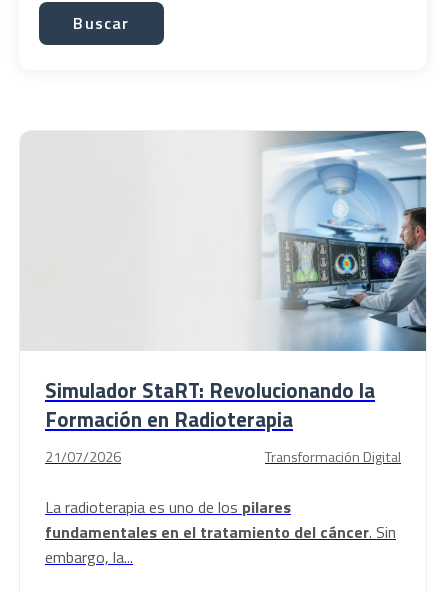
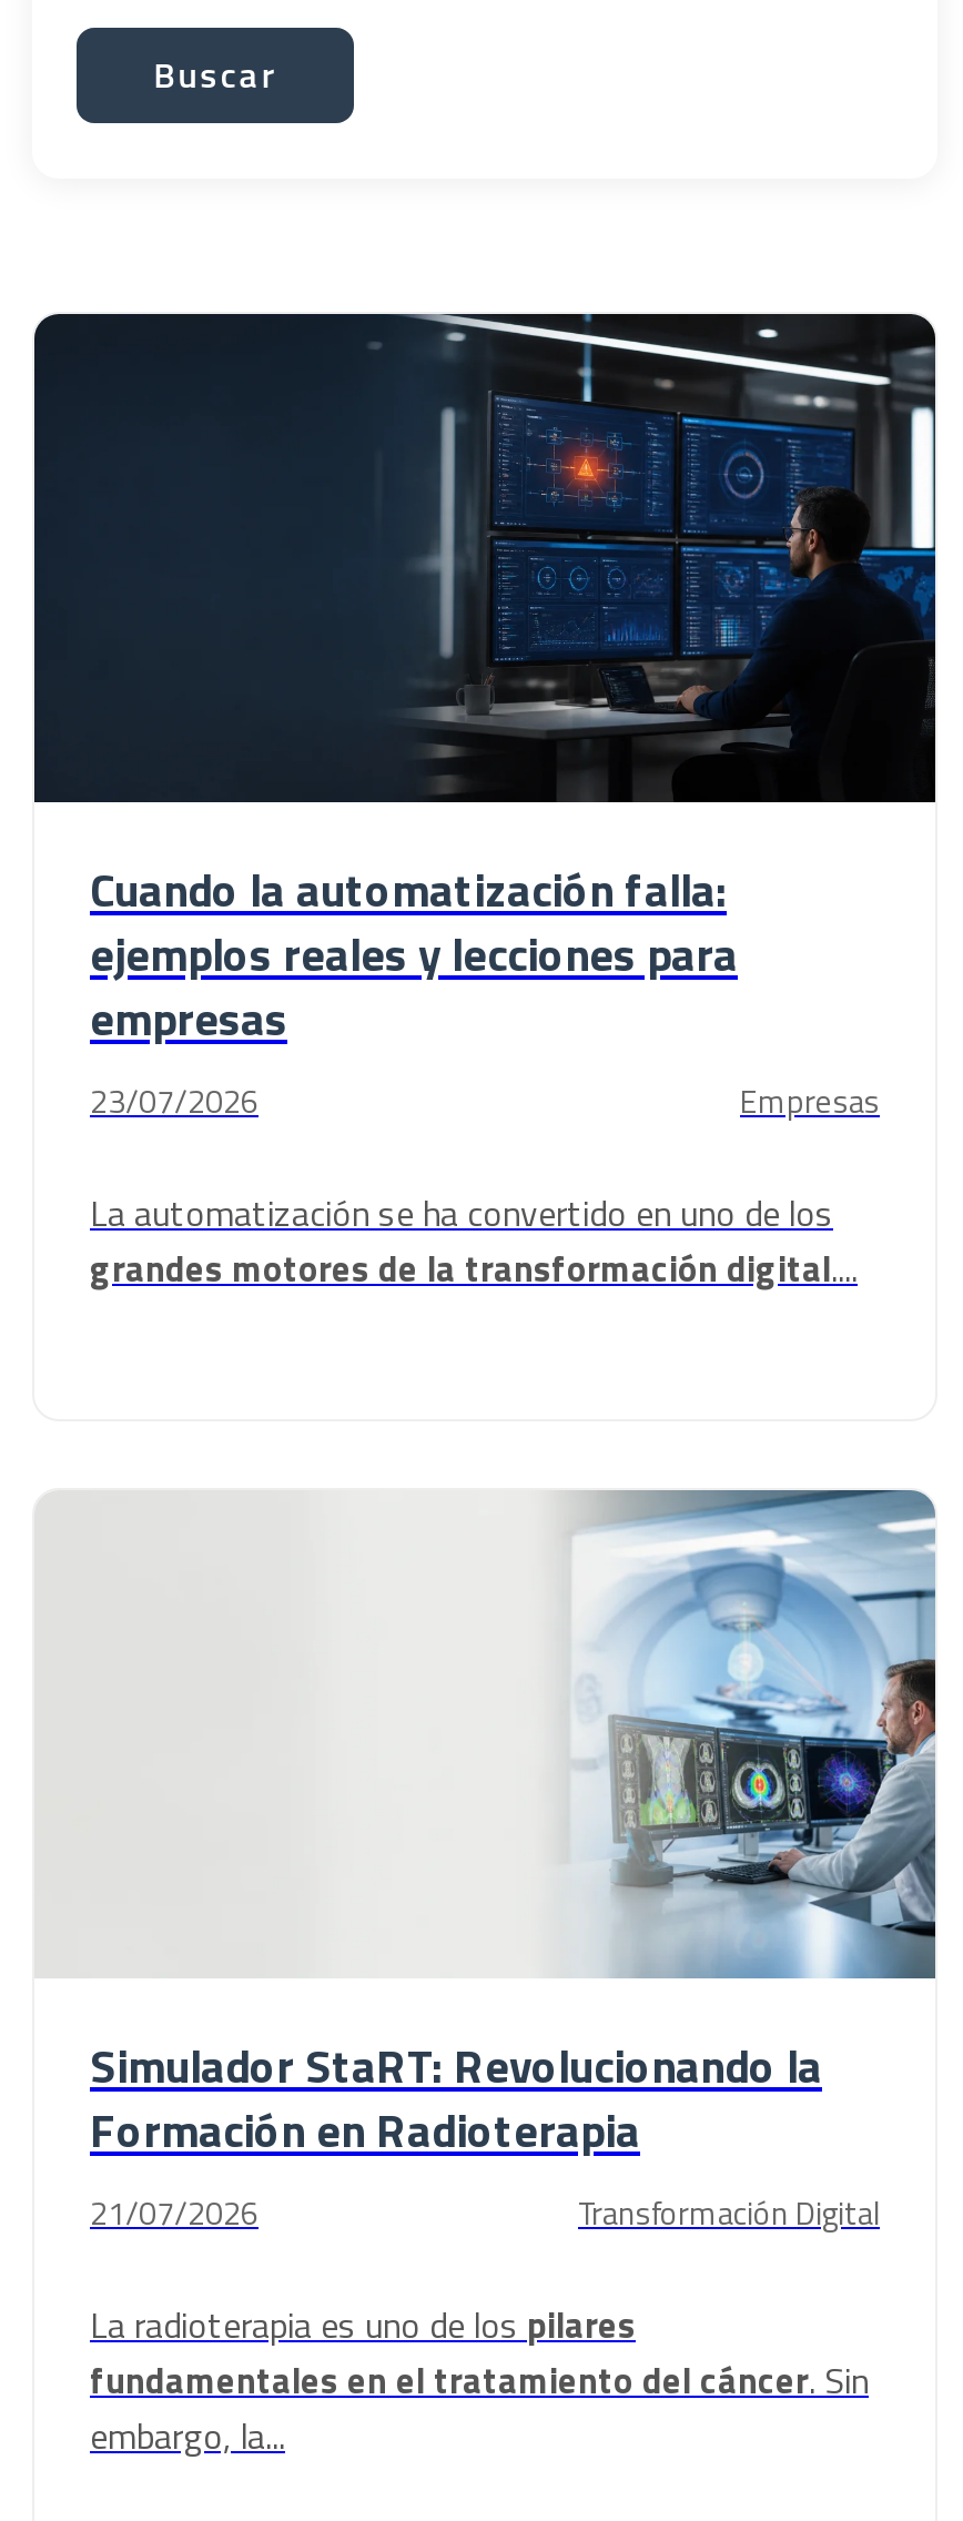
+ [image]
+ Cuando la automatización falla:
+ ejemplos reales y lecciones para
+ empresas
+ 23/07/2026
+ Empresas
+ La automatización se ha convertido en uno de los
+ grandes motores de la transformación digital....
